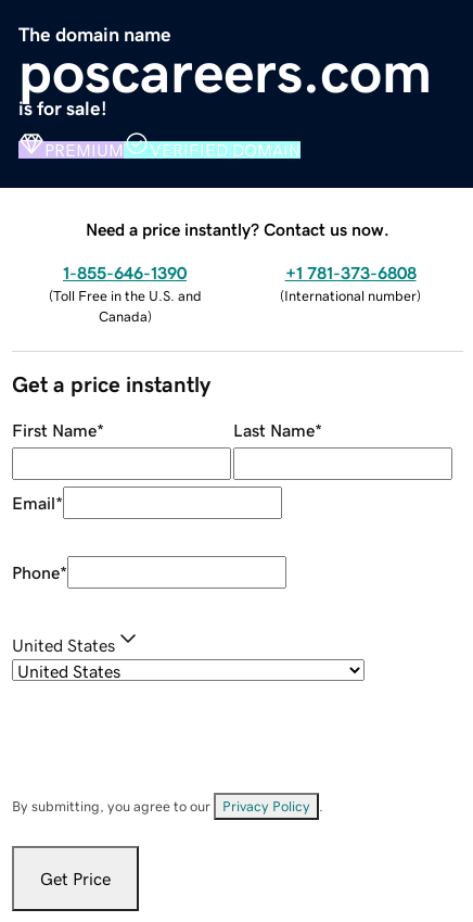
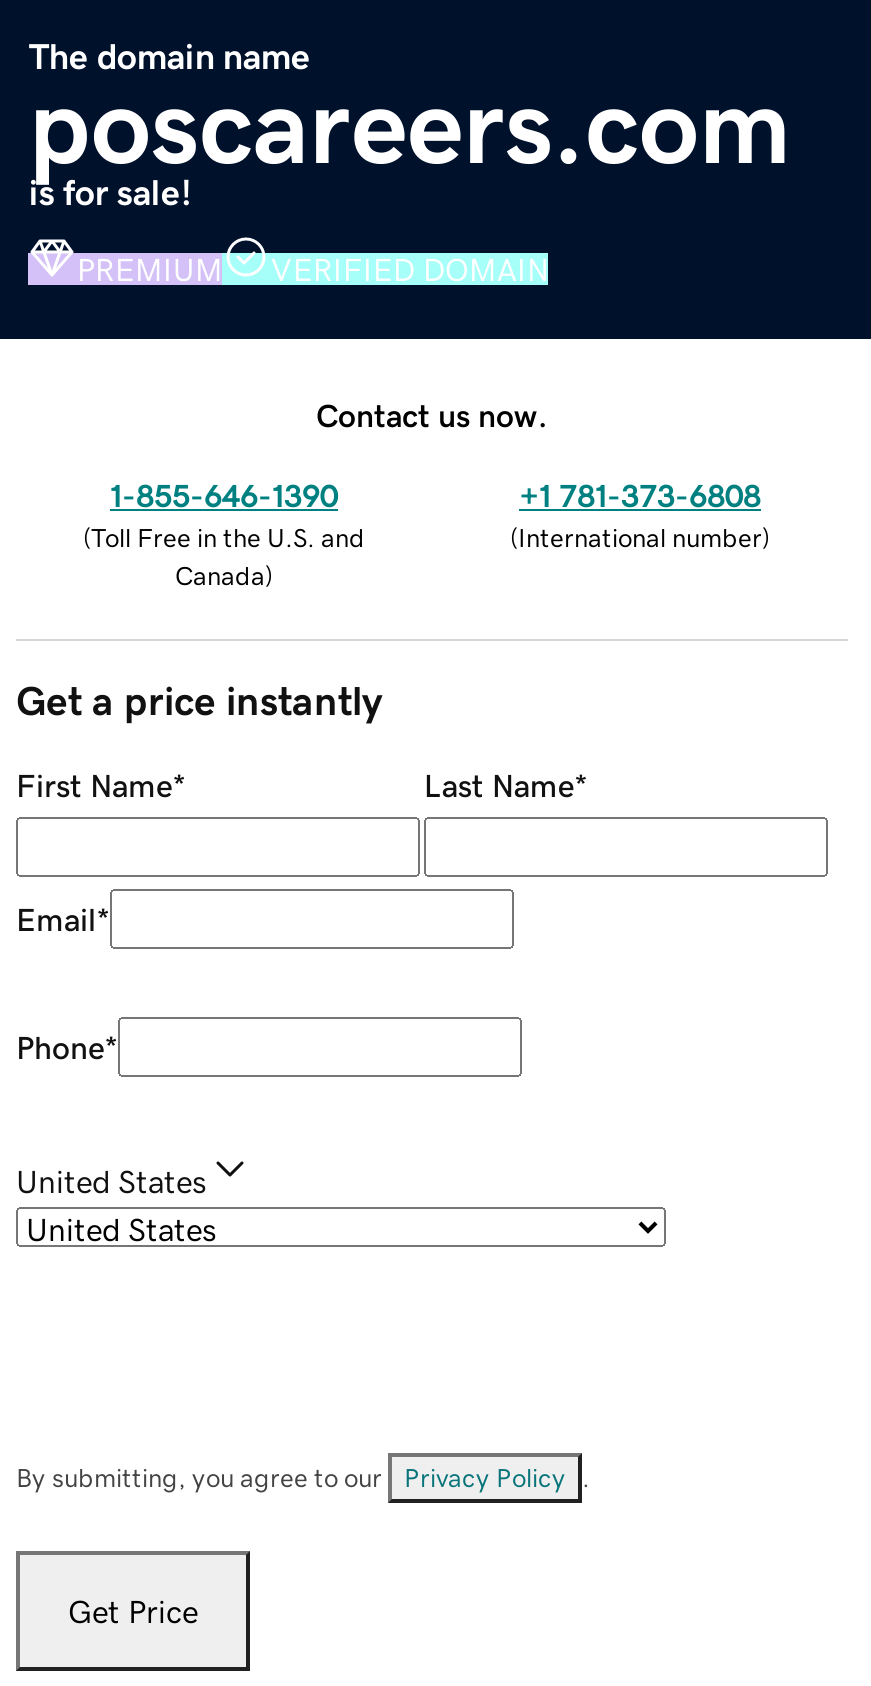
- Need a price instantly? Contact us now.
+ Contact us now.
